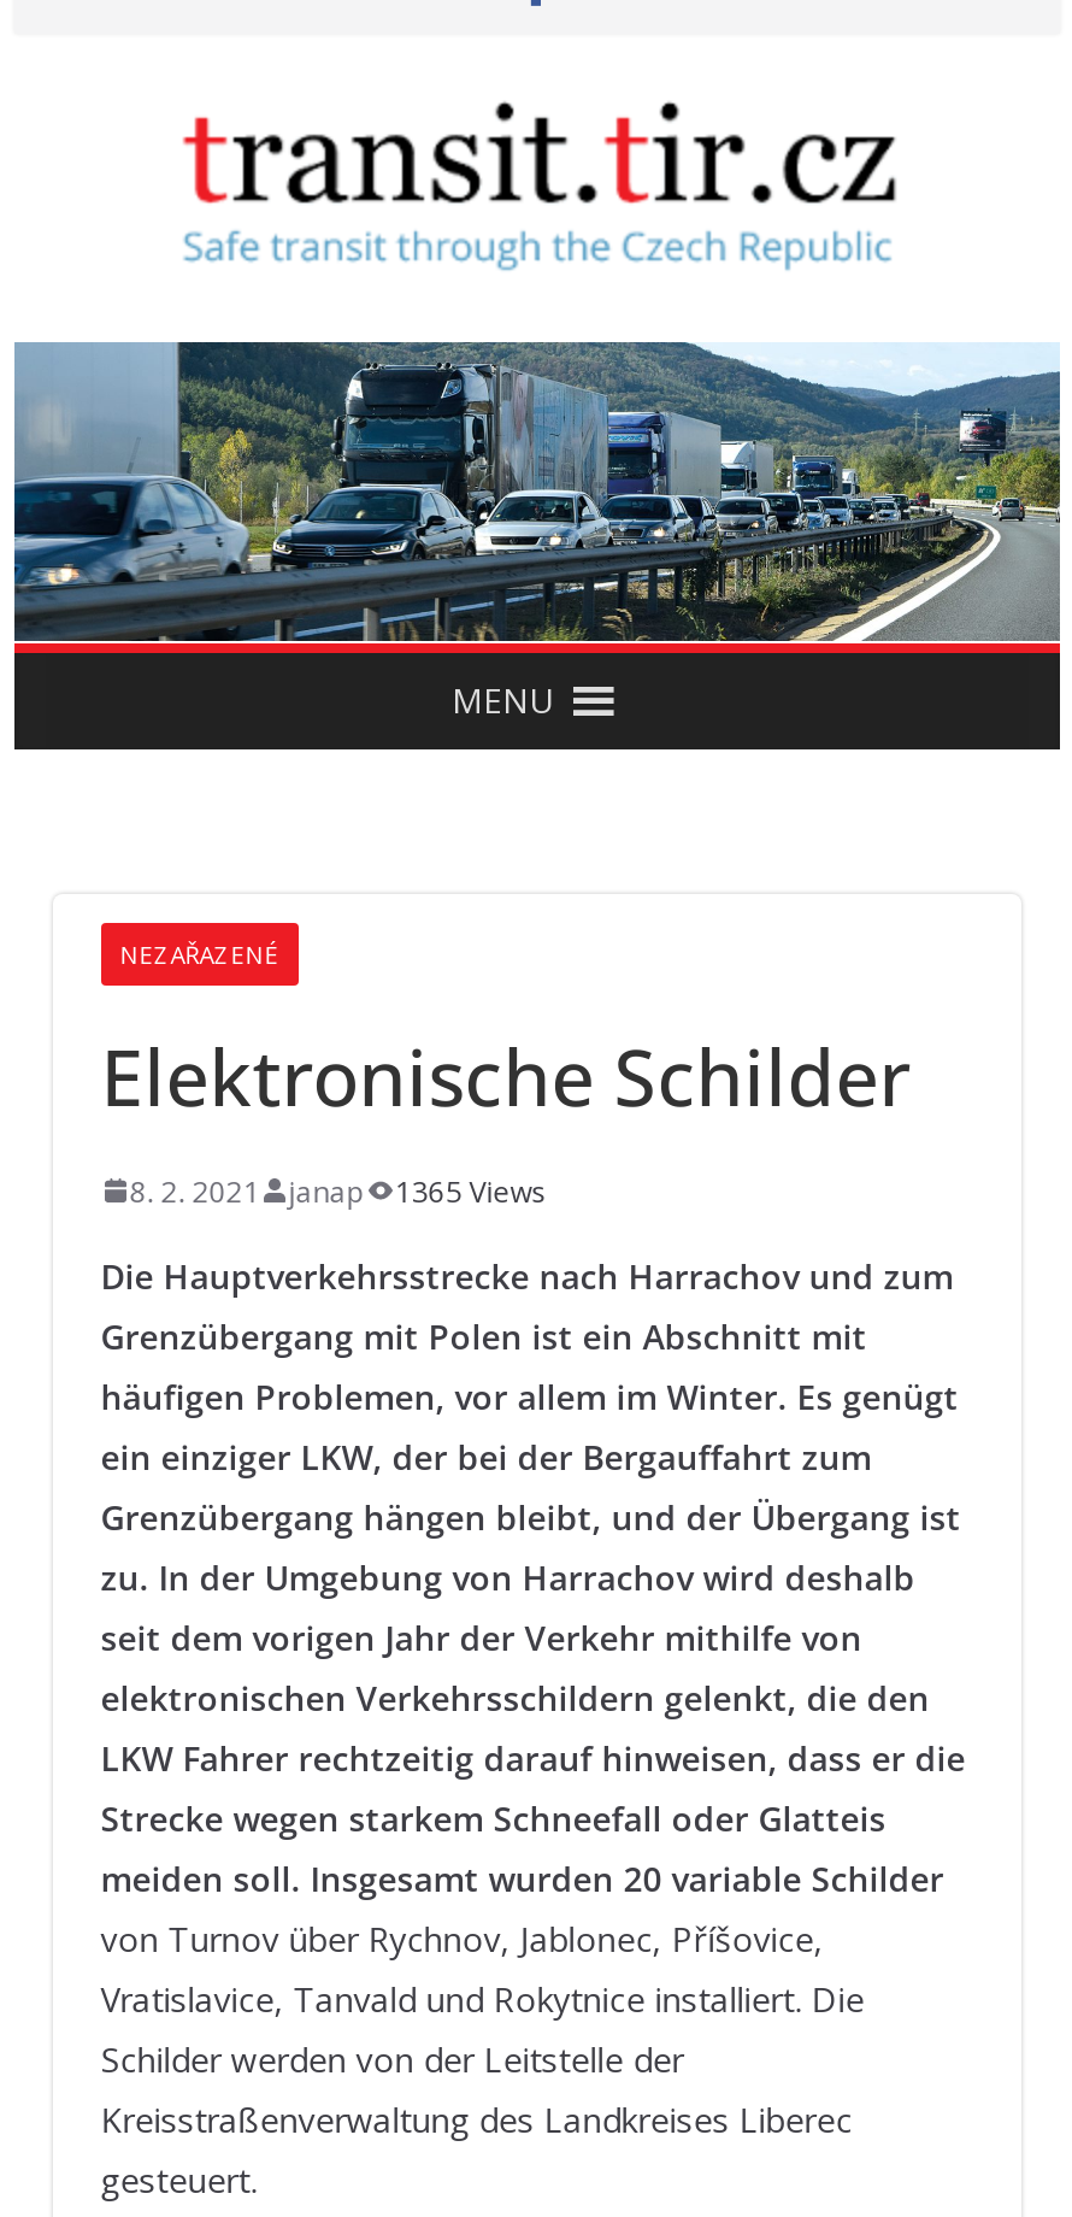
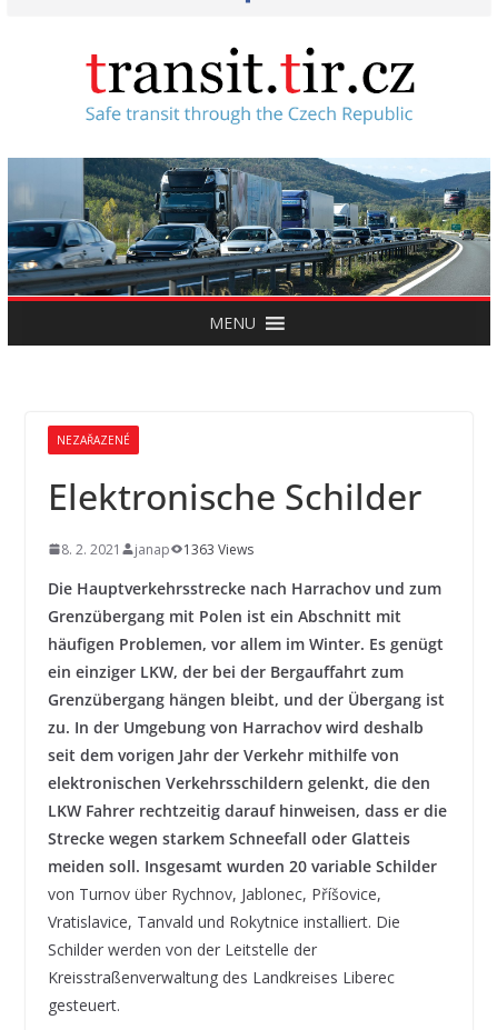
- 8. 2. 2021 janap 1365 Views
+ 8. 2. 2021 janap 1363 Views
